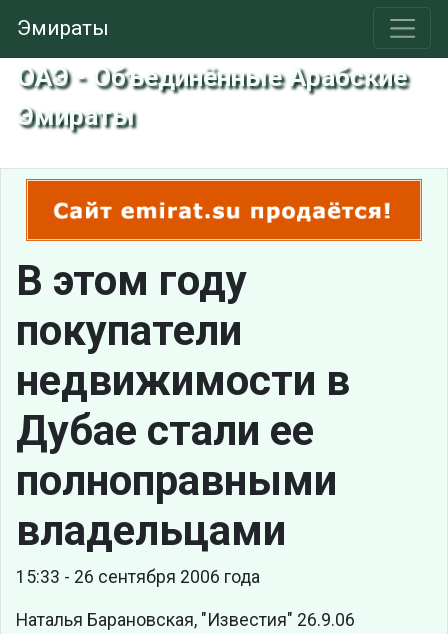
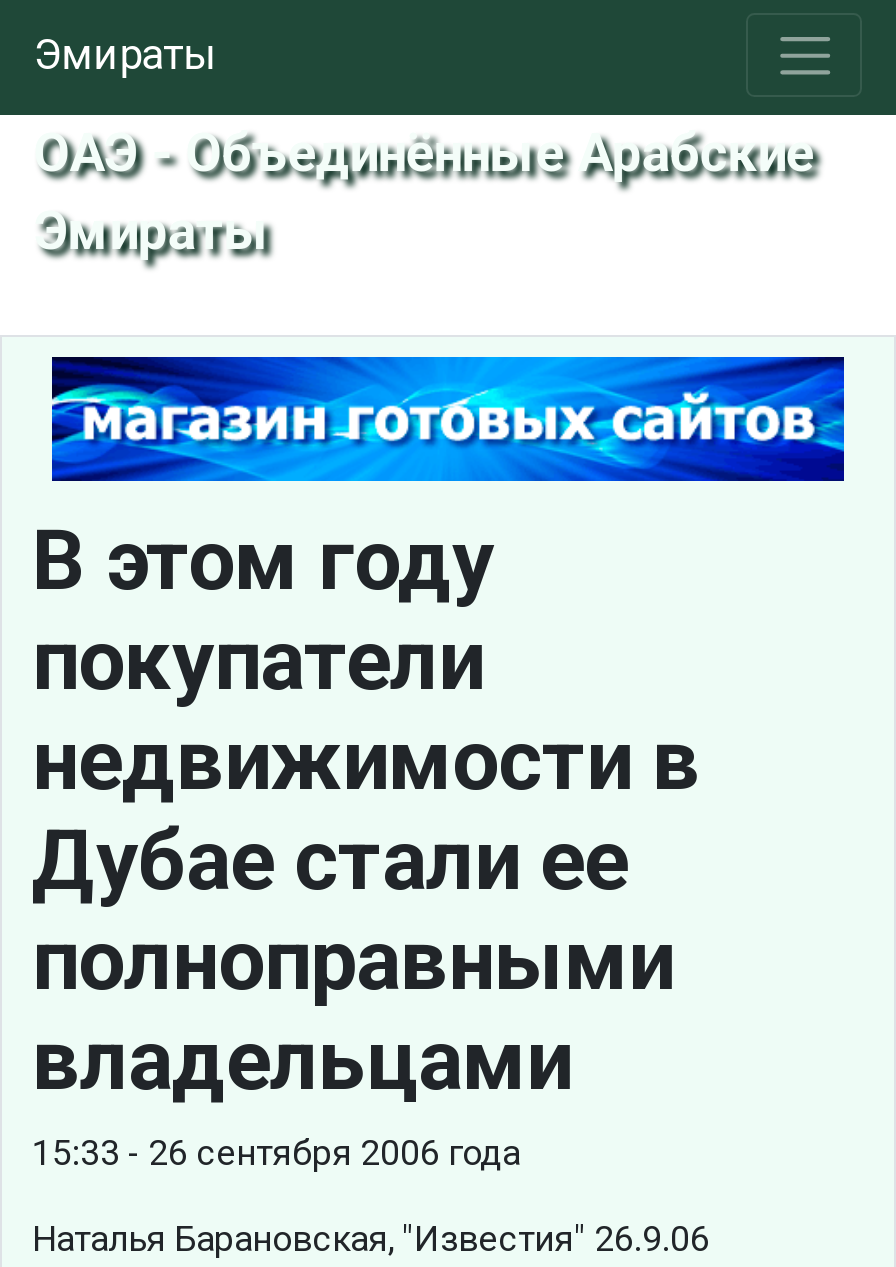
- [image]
+ [image]
